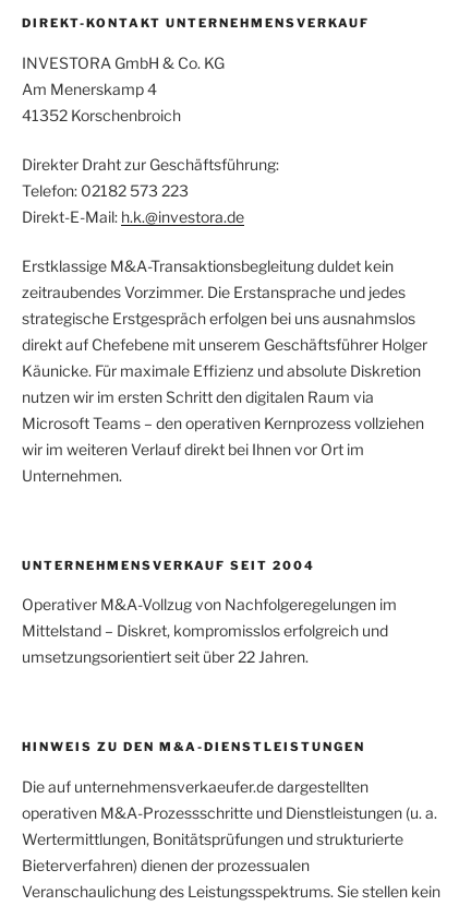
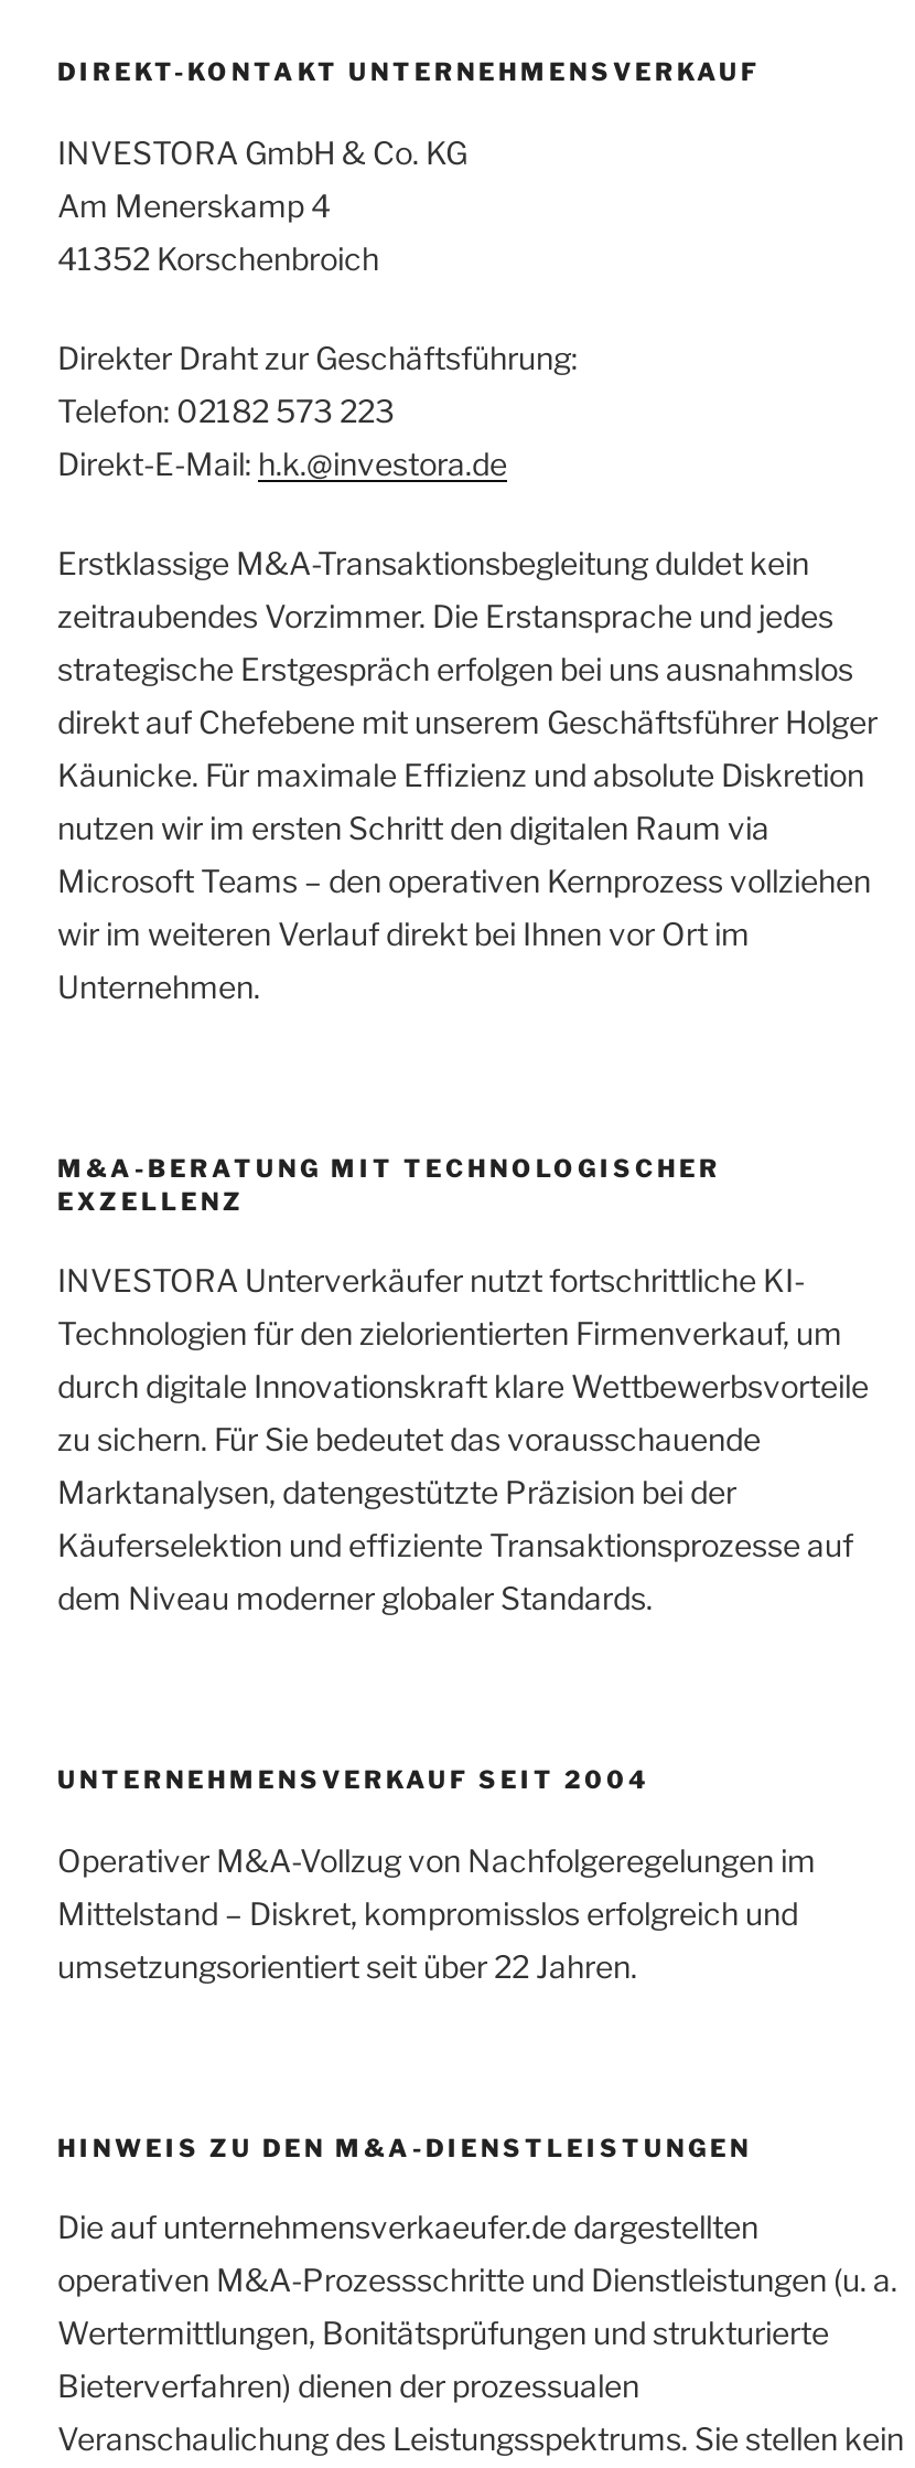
+ M&A-BERATUNG MIT TECHNOLOGISCHER
+ EXZELLENZ
+ INVESTORA Unterverkäufer nutzt fortschrittliche KI-
+ Technologien für den zielorientierten Firmenverkauf, um
+ durch digitale Innovationskraft klare Wettbewerbsvorteile
+ zu sichern. Für Sie bedeutet das vorausschauende
+ Marktanalysen, datengestützte Präzision bei der
+ Käuferselektion und effiziente Transaktionsprozesse auf
+ dem Niveau moderner globaler Standards.
